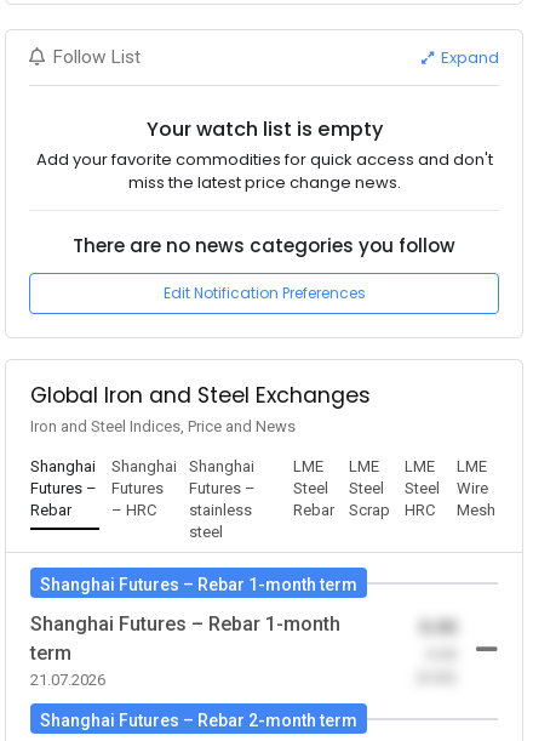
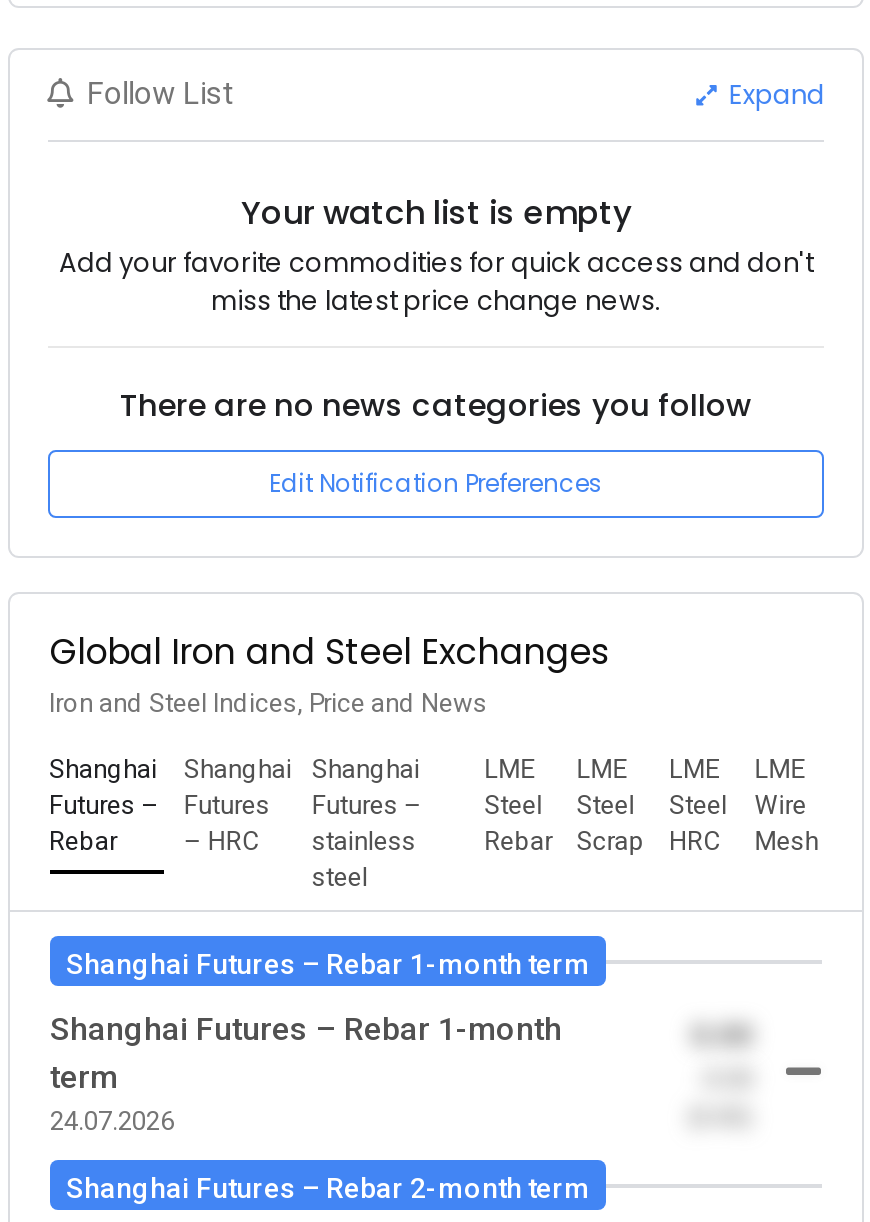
- 21.07.2026
+ 24.07.2026
